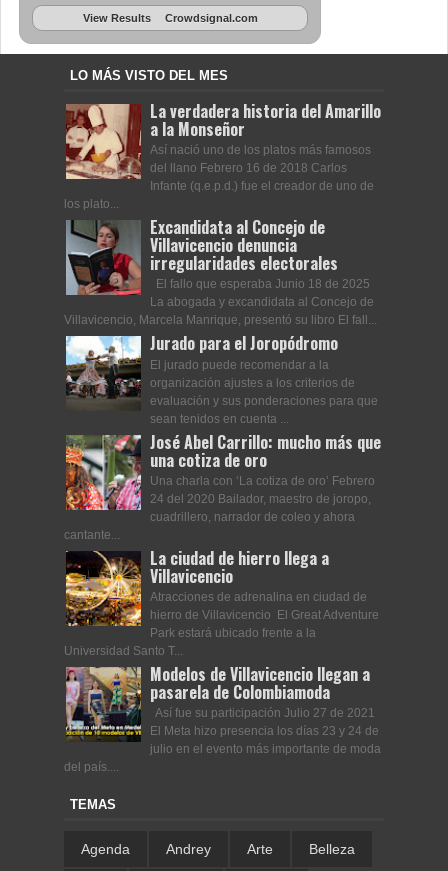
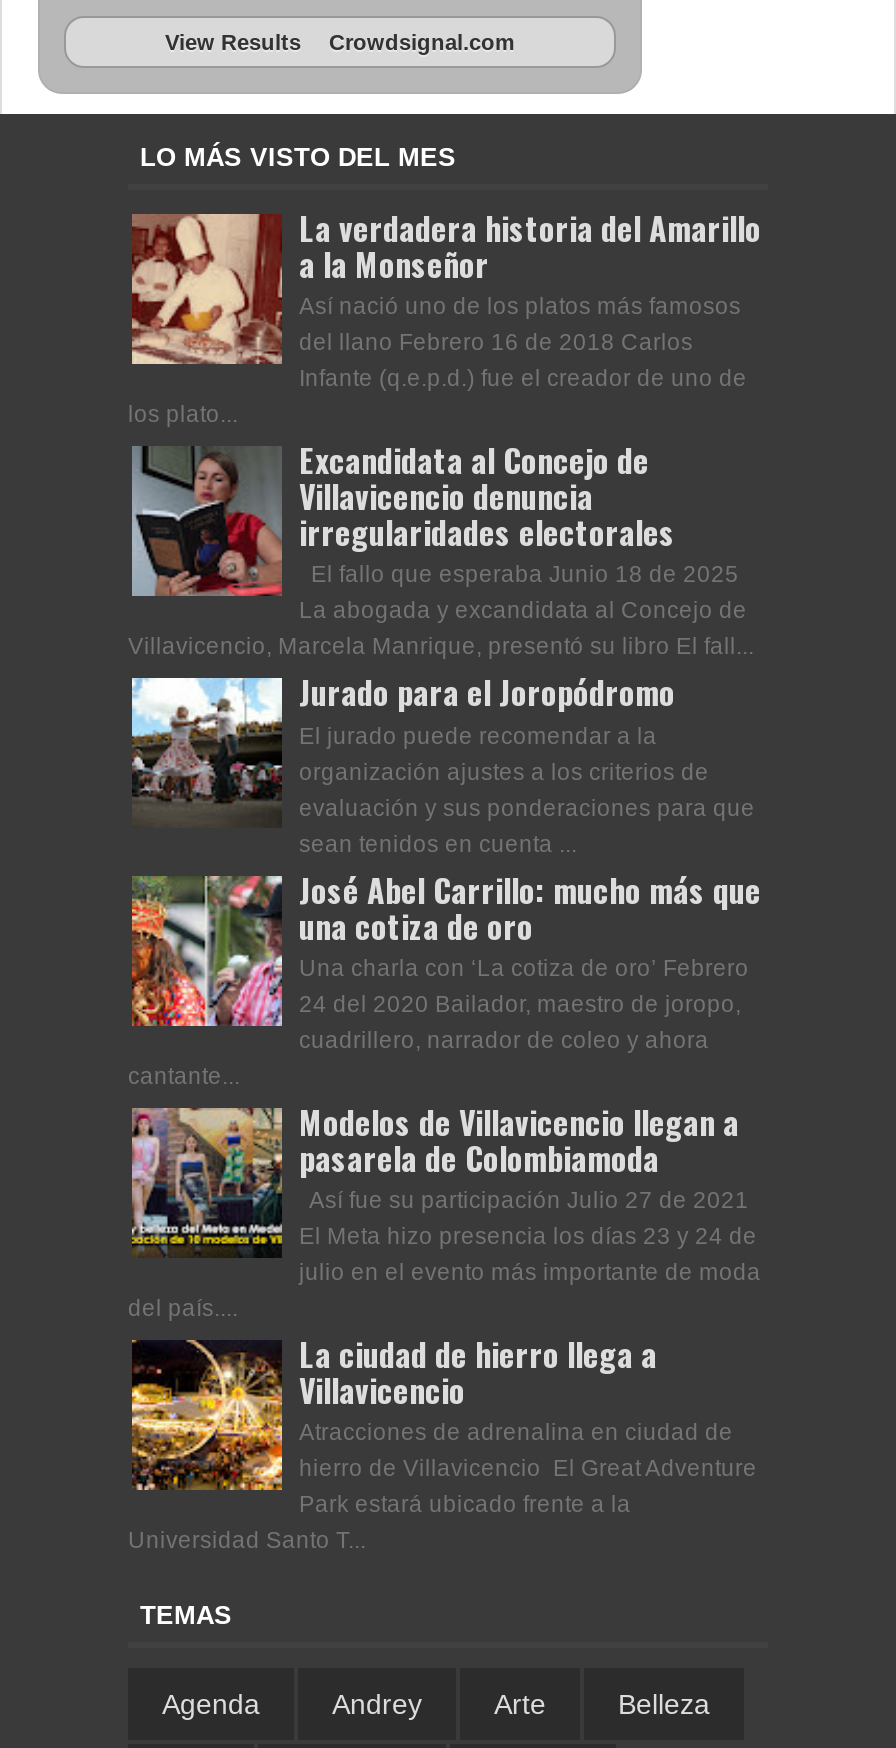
moved down: [image] | La ciudad de hierro llega a | Villavicencio | Atracciones de adrenalina en ciudad de | hierro de Villavicencio El Great Adventure | Park estará ubicado frente a la | Universidad Santo T...

moved up: [image] | Modelos de Villavicencio llegan a | pasarela de Colombiamoda | Así fue su participación Julio 27 de 2021 | El Meta hizo presencia los días 23 y 24 de | julio en el evento más importante de moda | del país....
